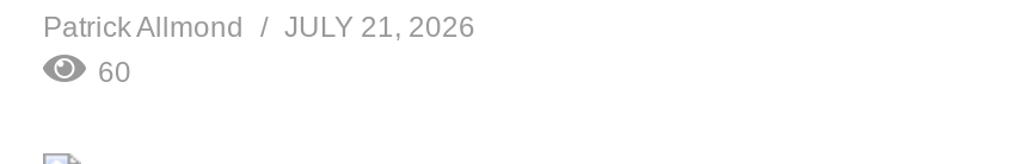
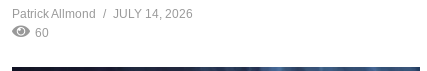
- Patrick Allmond JULY 21, 2026
+ Patrick Allmond JULY 14, 2026
